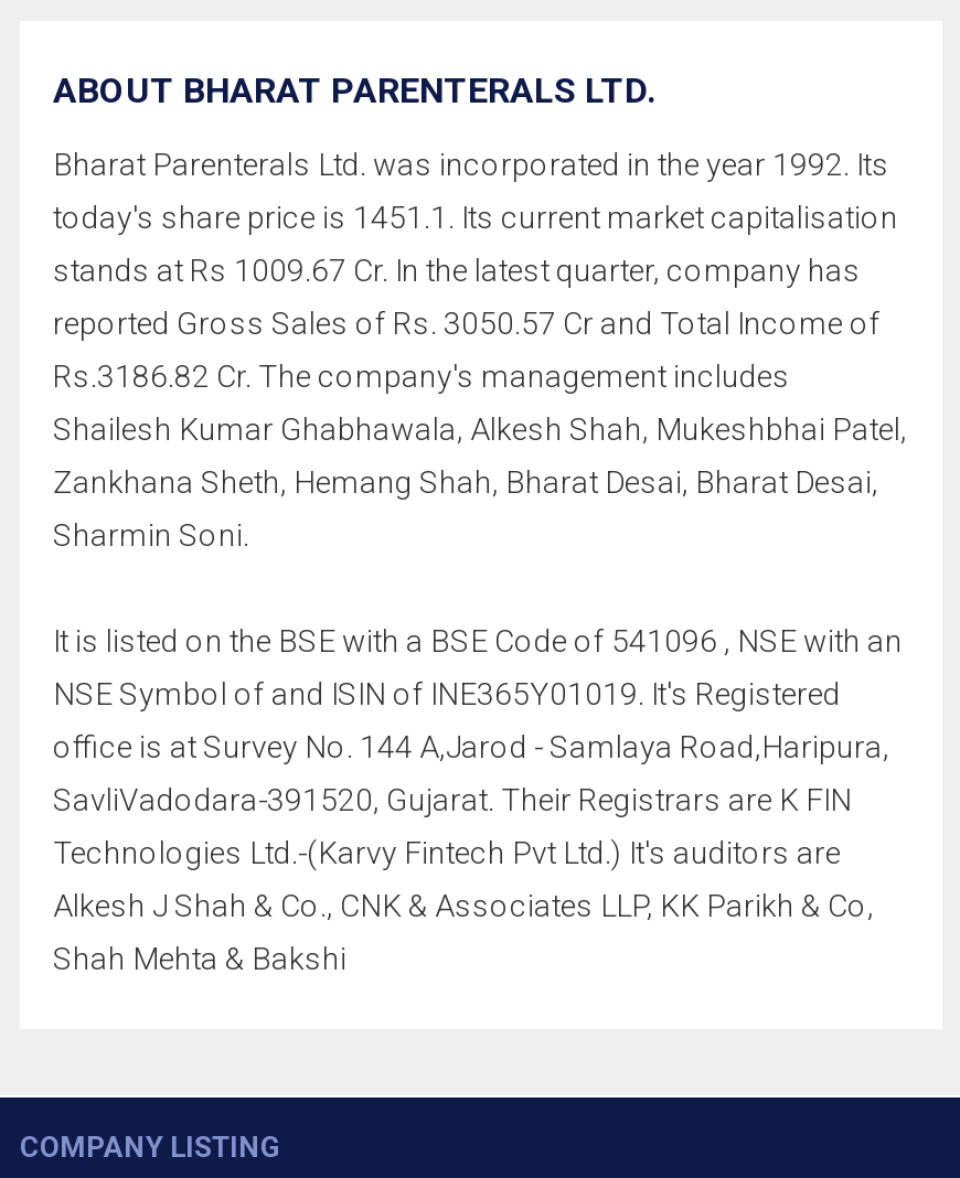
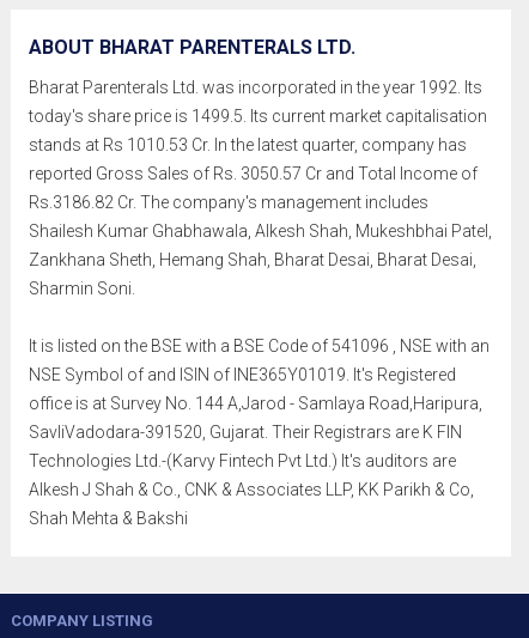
- today's share price is 1451.1. Its current market capitalisation
+ today's share price is 1499.5. Its current market capitalisation

- stands at Rs 1009.67 Cr. In the latest quarter, company has
+ stands at Rs 1010.53 Cr. In the latest quarter, company has
